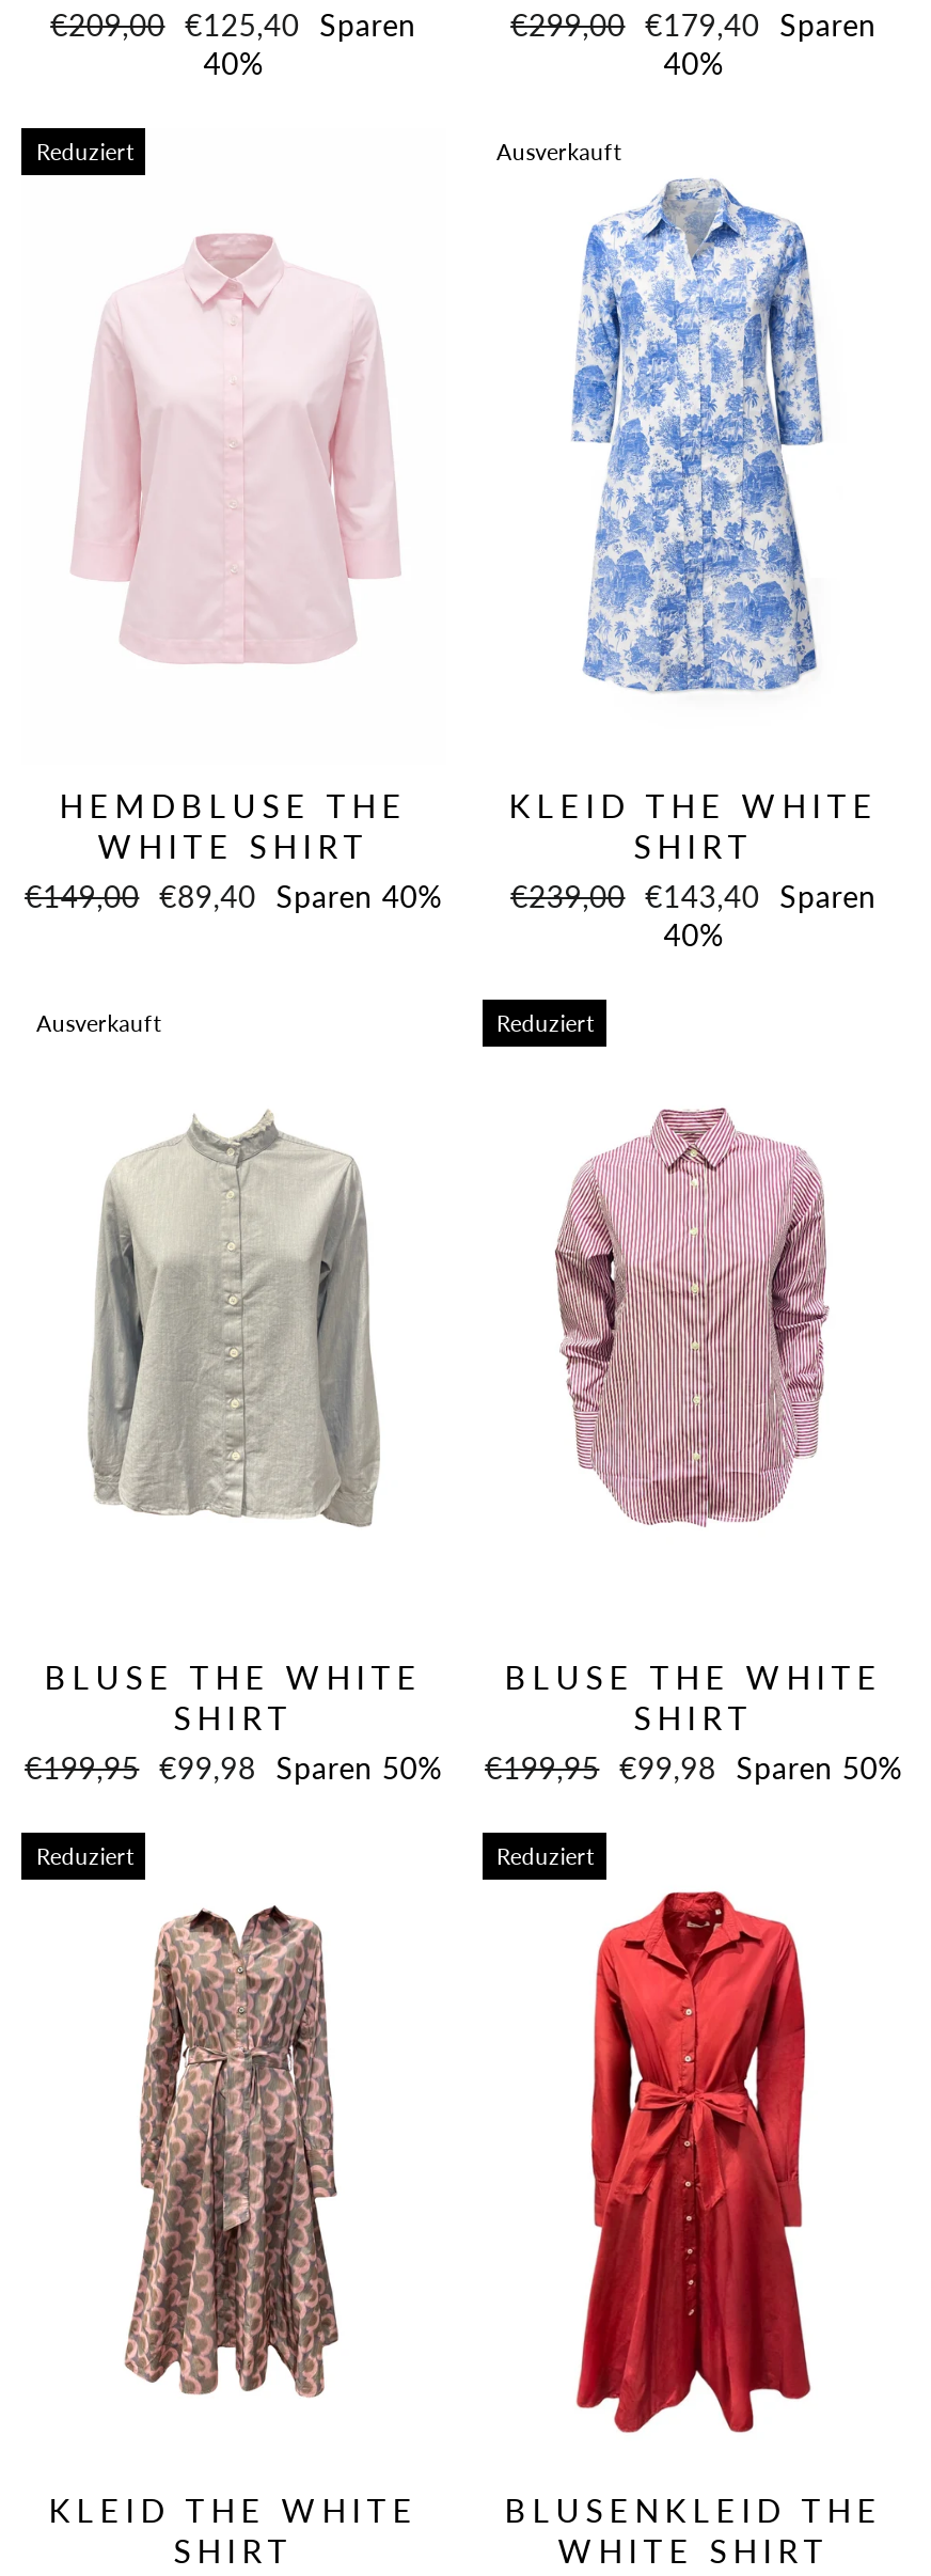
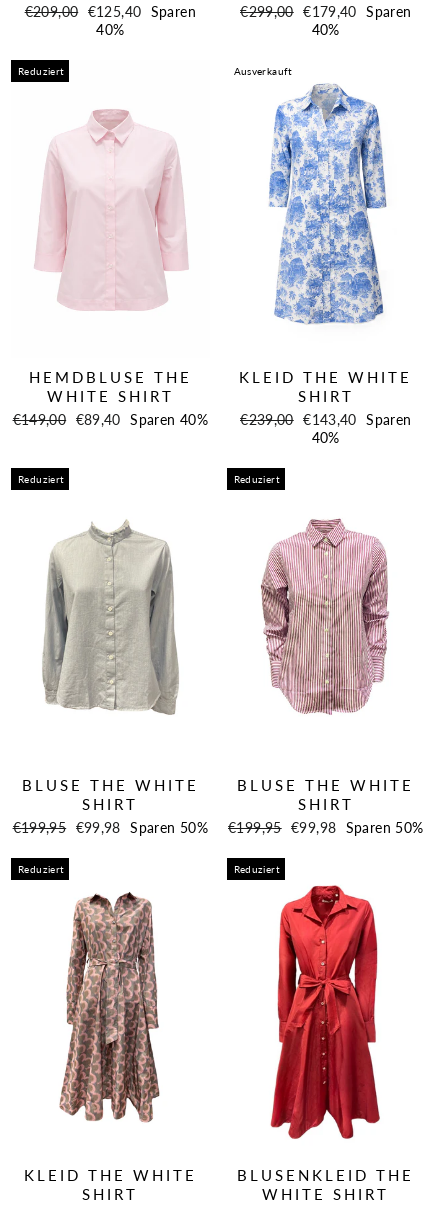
- Ausverkauft
+ Reduziert
